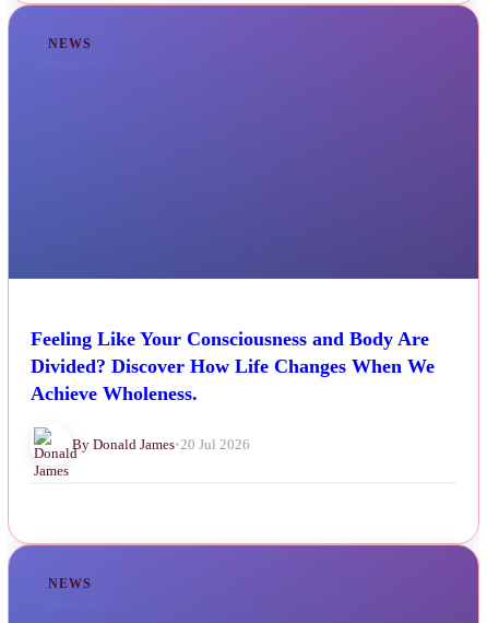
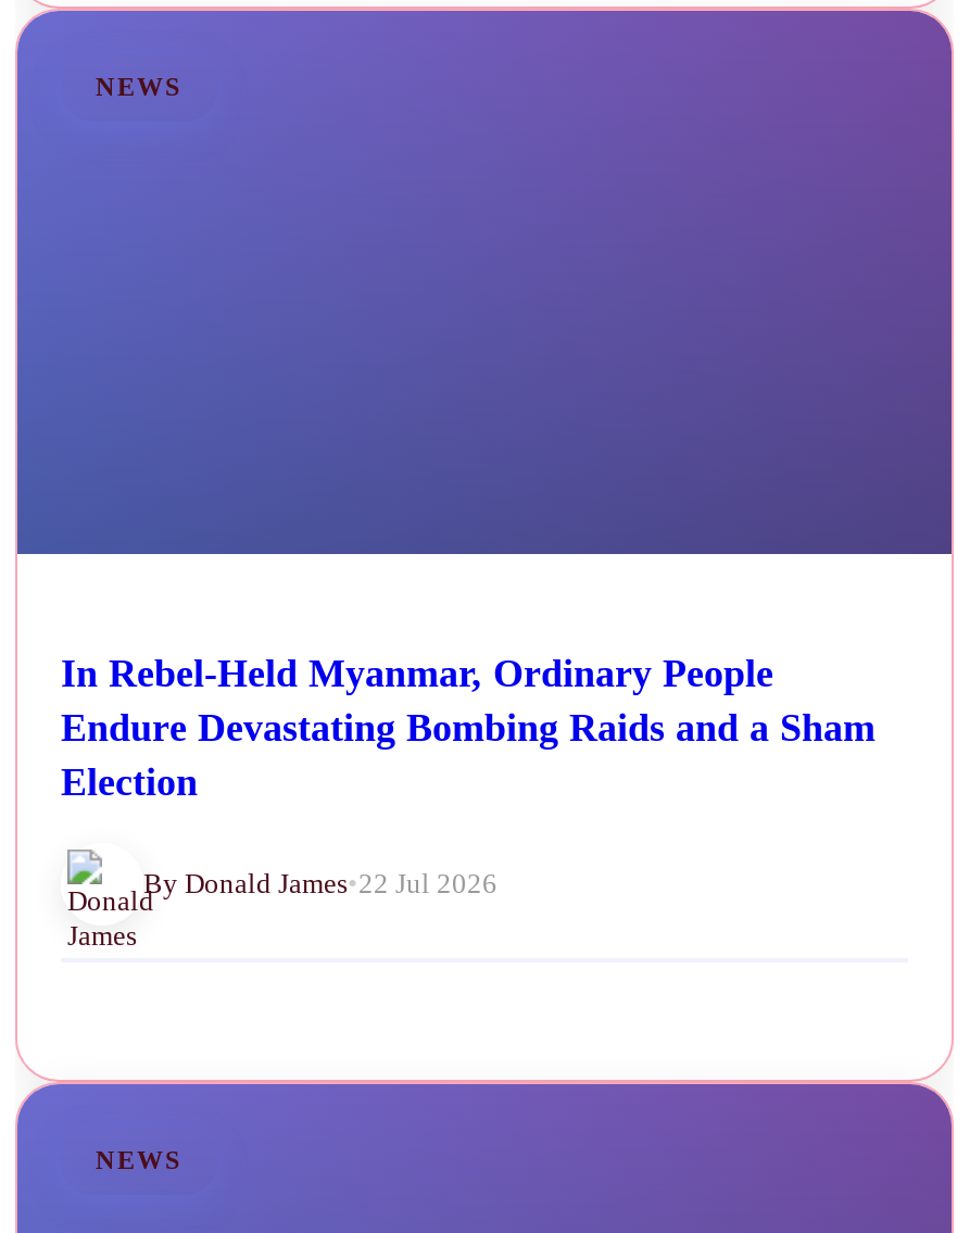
- Feeling Like Your Consciousness and Body Are
- Divided? Discover How Life Changes When We
- Achieve Wholeness.
+ In Rebel-Held Myanmar, Ordinary People
+ Endure Devastating Bombing Raids and a Sham
+ Election

- By Donald James • 20 Jul 2026
+ By Donald James • 22 Jul 2026
